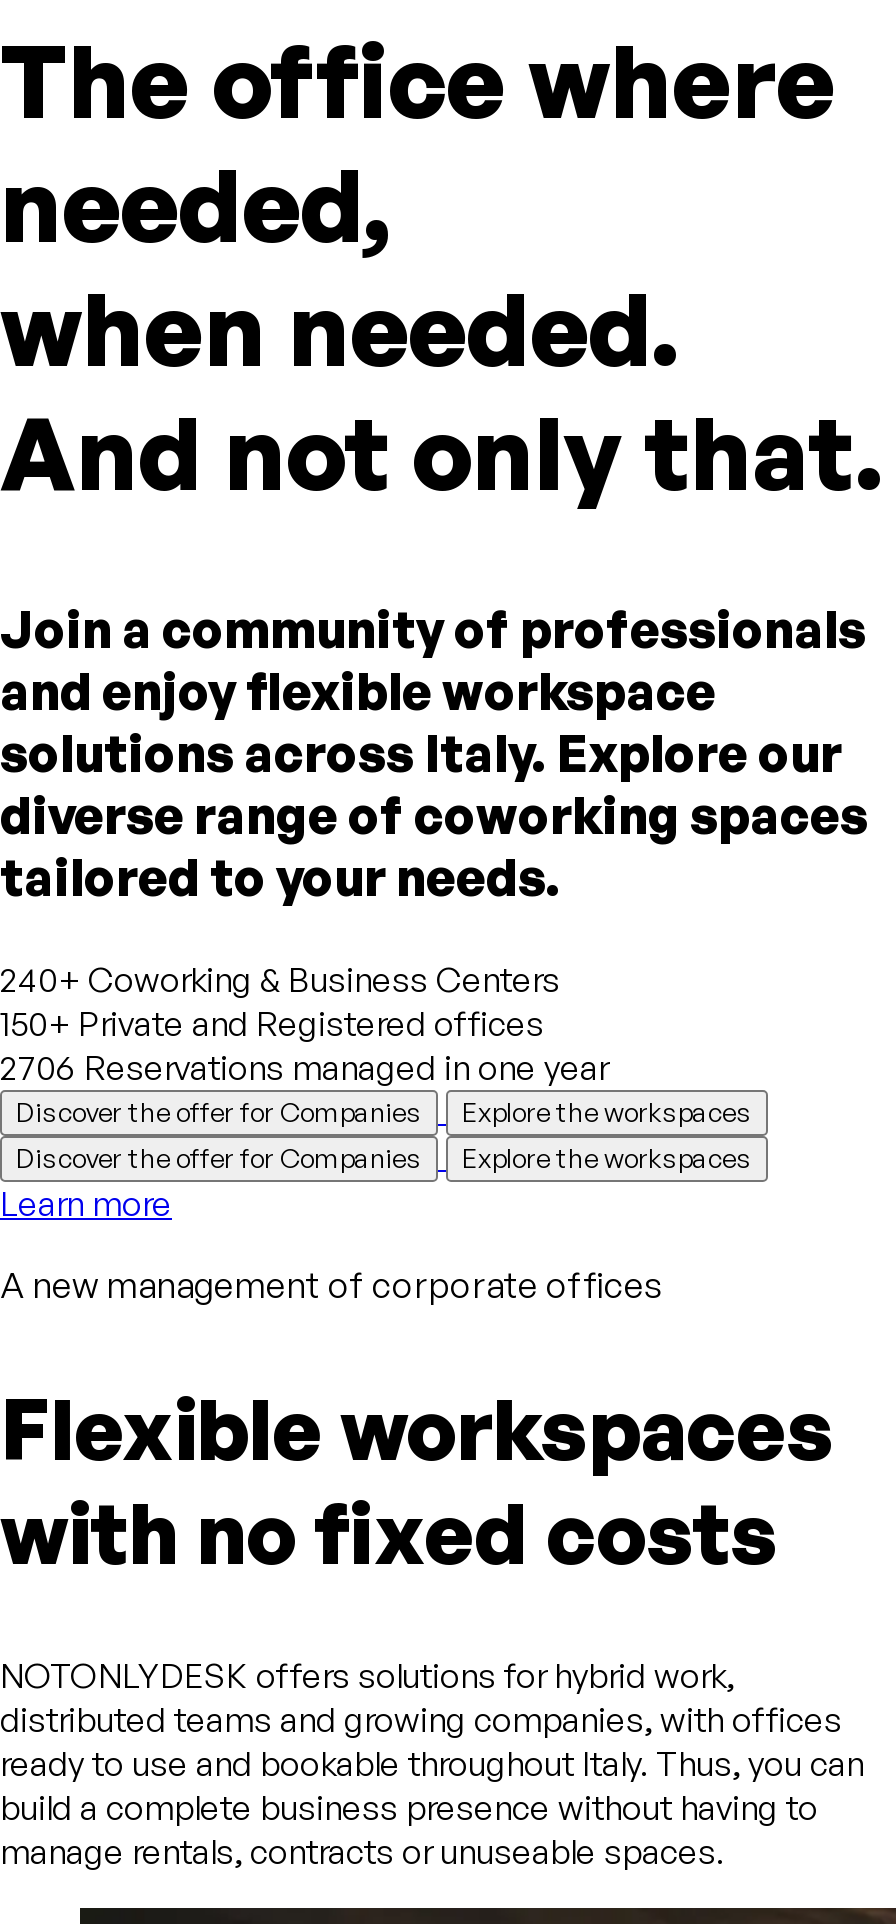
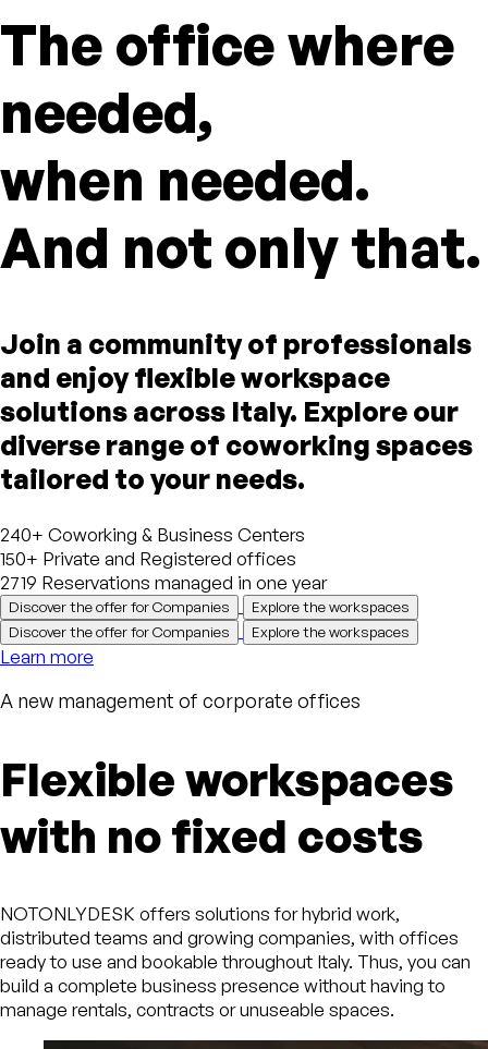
- 2706 Reservations managed in one year
+ 2719 Reservations managed in one year
